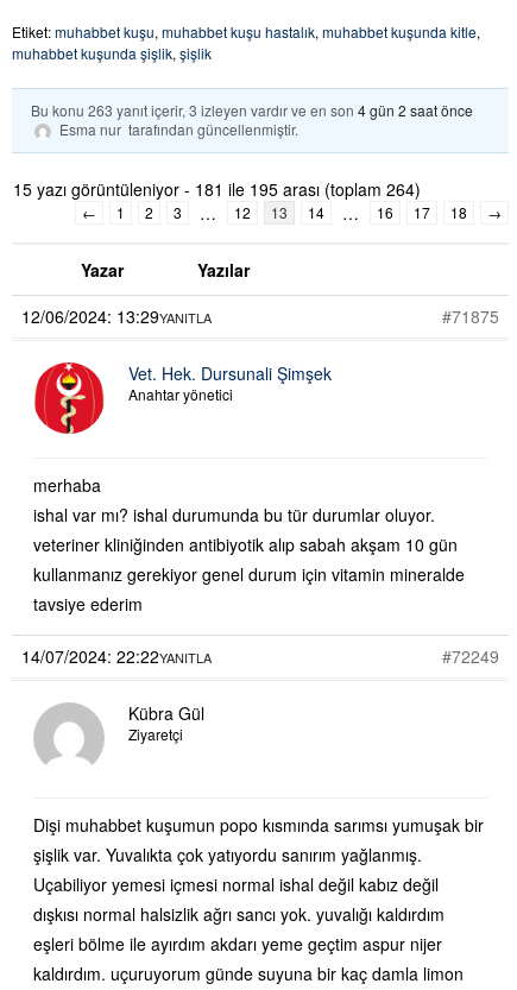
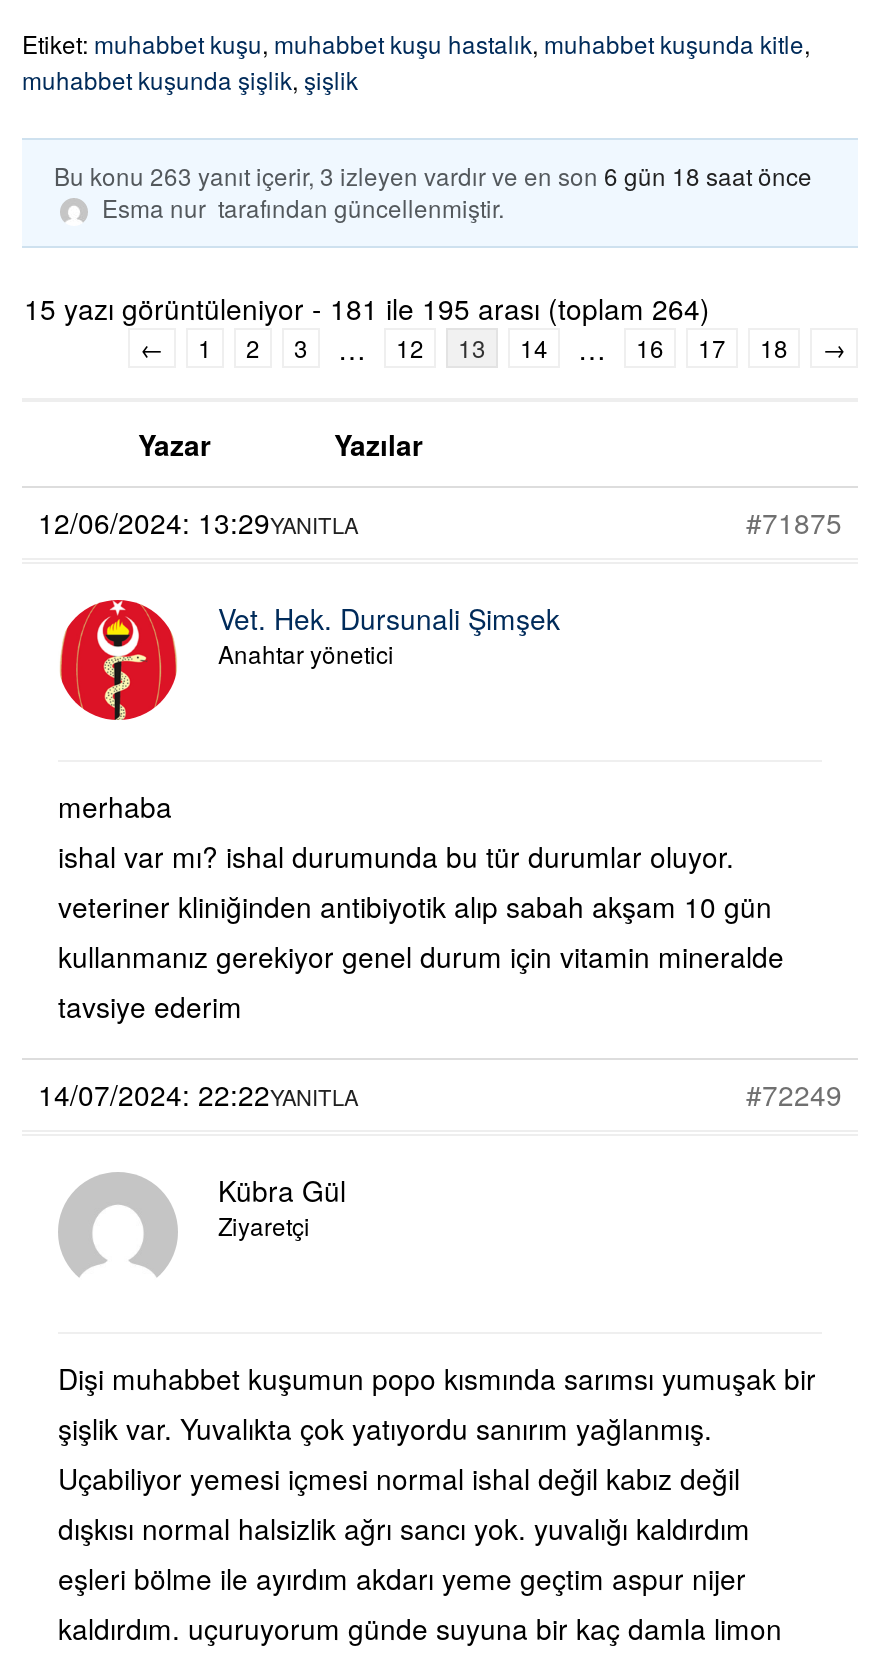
- Bu konu 263 yanıt içerir, 3 izleyen vardır ve en son 4 gün 2 saat önce
+ Bu konu 263 yanıt içerir, 3 izleyen vardır ve en son 6 gün 18 saat önce
